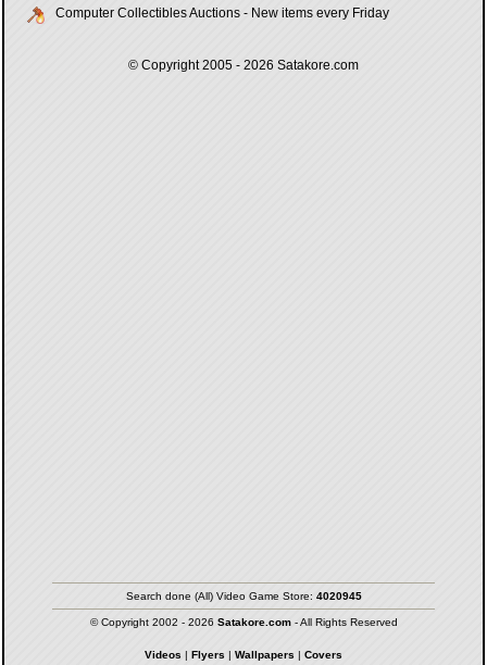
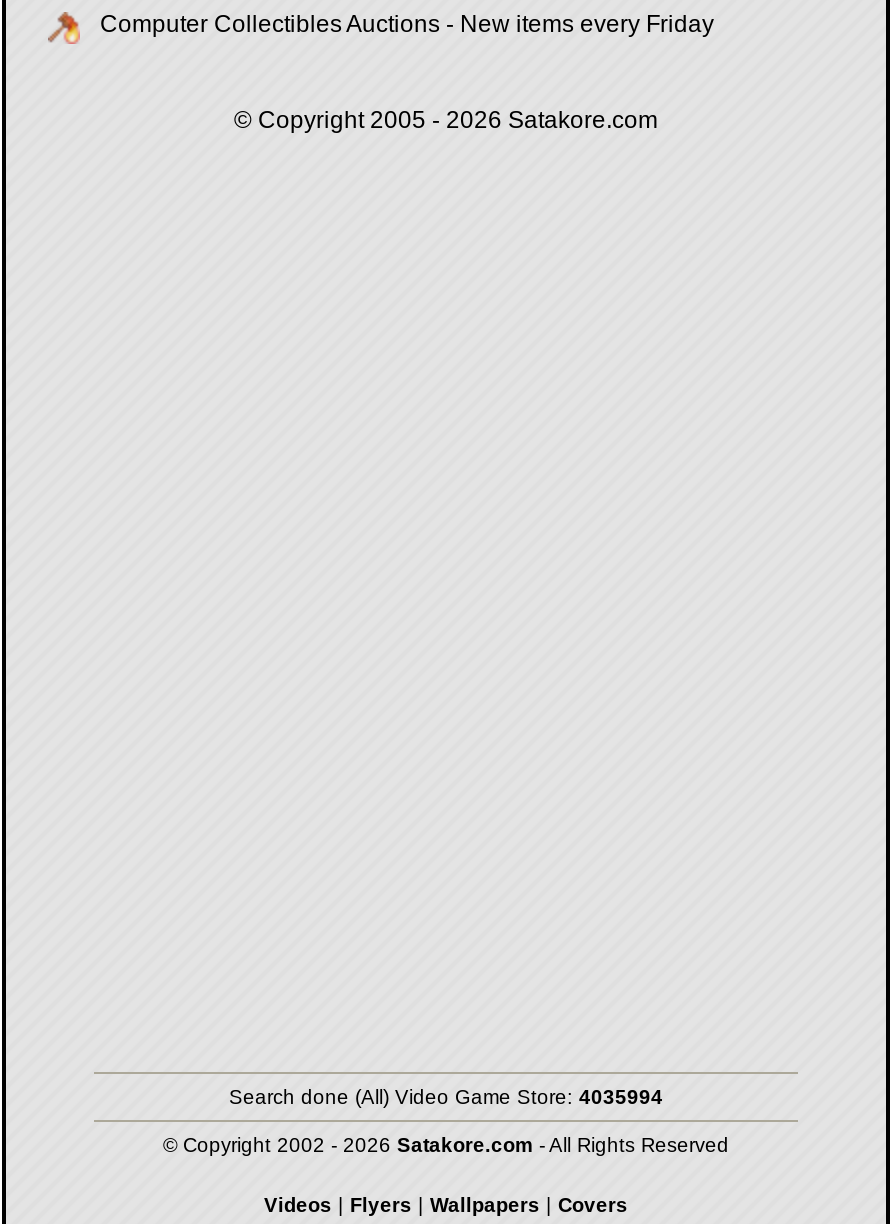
- Search done (All) Video Game Store: 4020945
+ Search done (All) Video Game Store: 4035994
